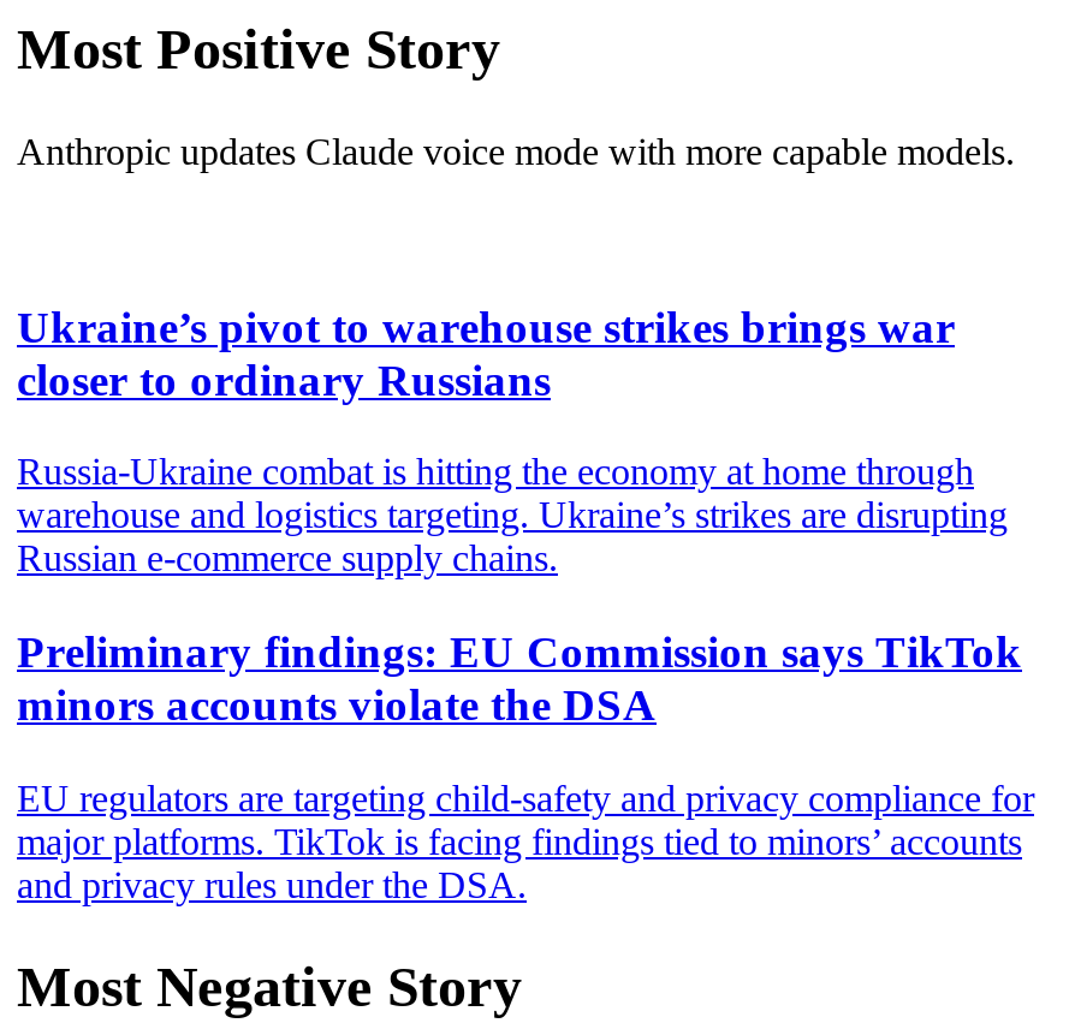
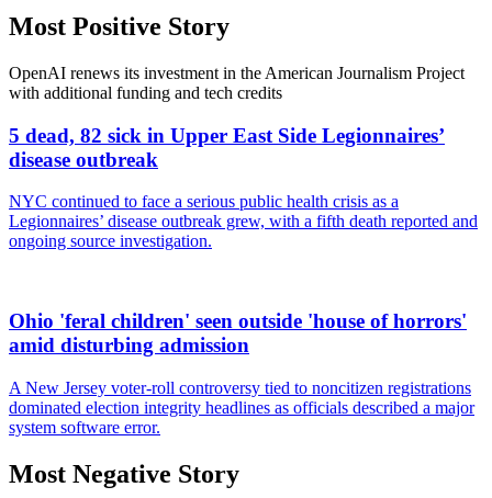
- Anthropic updates Claude voice mode with more capable models.
+ OpenAI renews its investment in the American Journalism Project
+ with additional funding and tech credits

- Ukraine’s pivot to warehouse strikes brings war
- closer to ordinary Russians
+ 5 dead, 82 sick in Upper East Side Legionnaires’
+ disease outbreak

- Russia-Ukraine combat is hitting the economy at home through
- warehouse and logistics targeting. Ukraine’s strikes are disrupting
- Russian e-commerce supply chains.
+ NYC continued to face a serious public health crisis as a
+ Legionnaires’ disease outbreak grew, with a fifth death reported and
+ ongoing source investigation.

- Preliminary findings: EU Commission says TikTok
- minors accounts violate the DSA
+ Ohio 'feral children' seen outside 'house of horrors'
+ amid disturbing admission

- EU regulators are targeting child-safety and privacy compliance for
- major platforms. TikTok is facing findings tied to minors’ accounts
- and privacy rules under the DSA.
+ A New Jersey voter-roll controversy tied to noncitizen registrations
+ dominated election integrity headlines as officials described a major
+ system software error.
